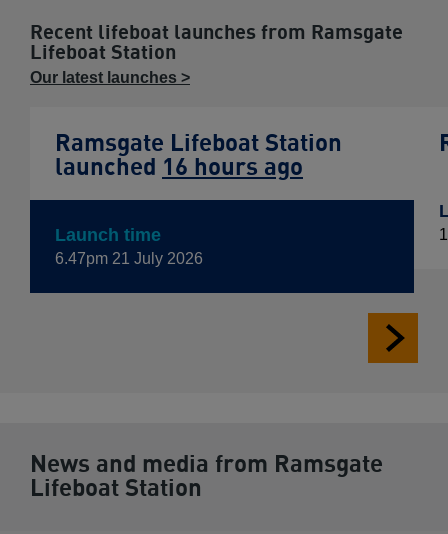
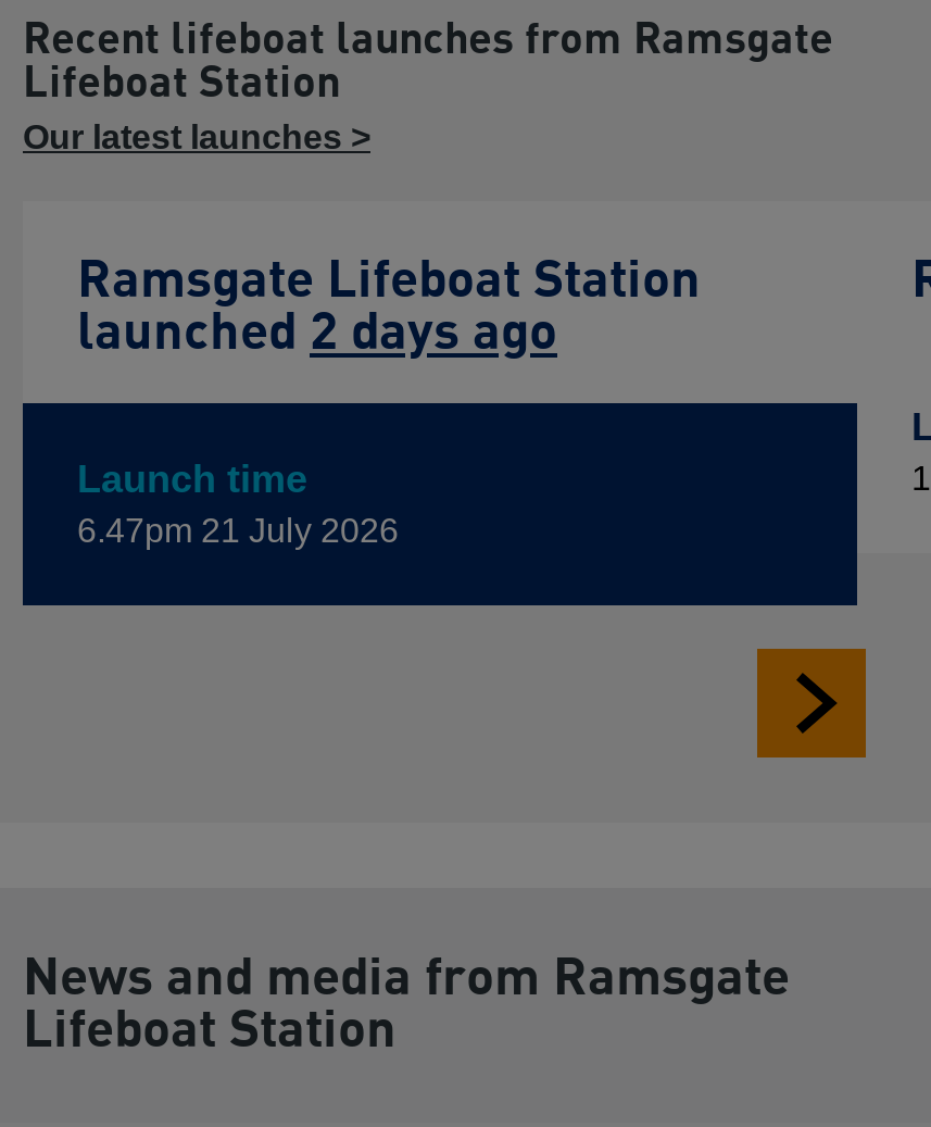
- launched 16 hours ago
+ launched 2 days ago
